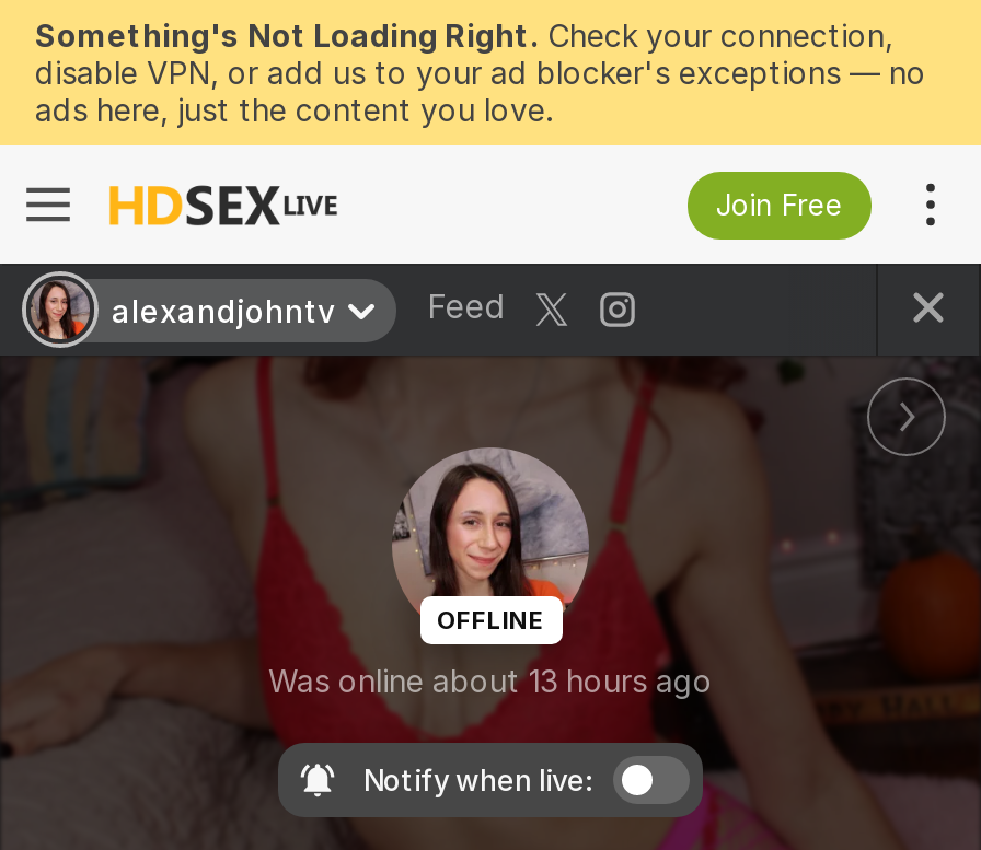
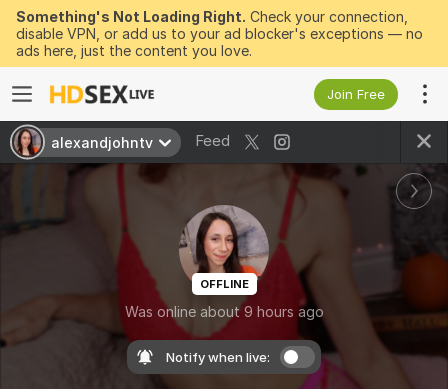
- Was online about 13 hours ago
+ Was online about 9 hours ago
